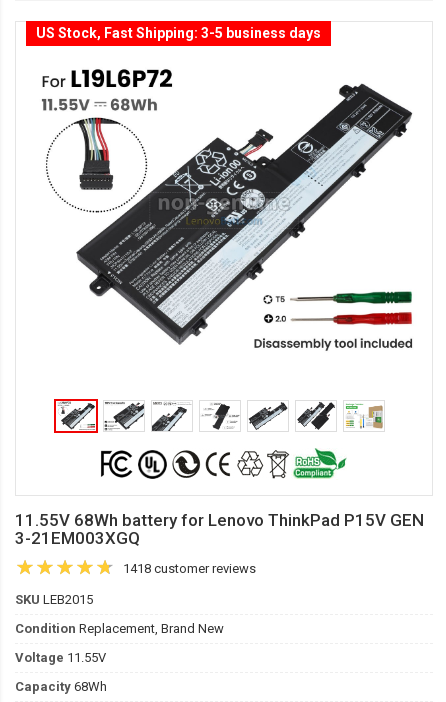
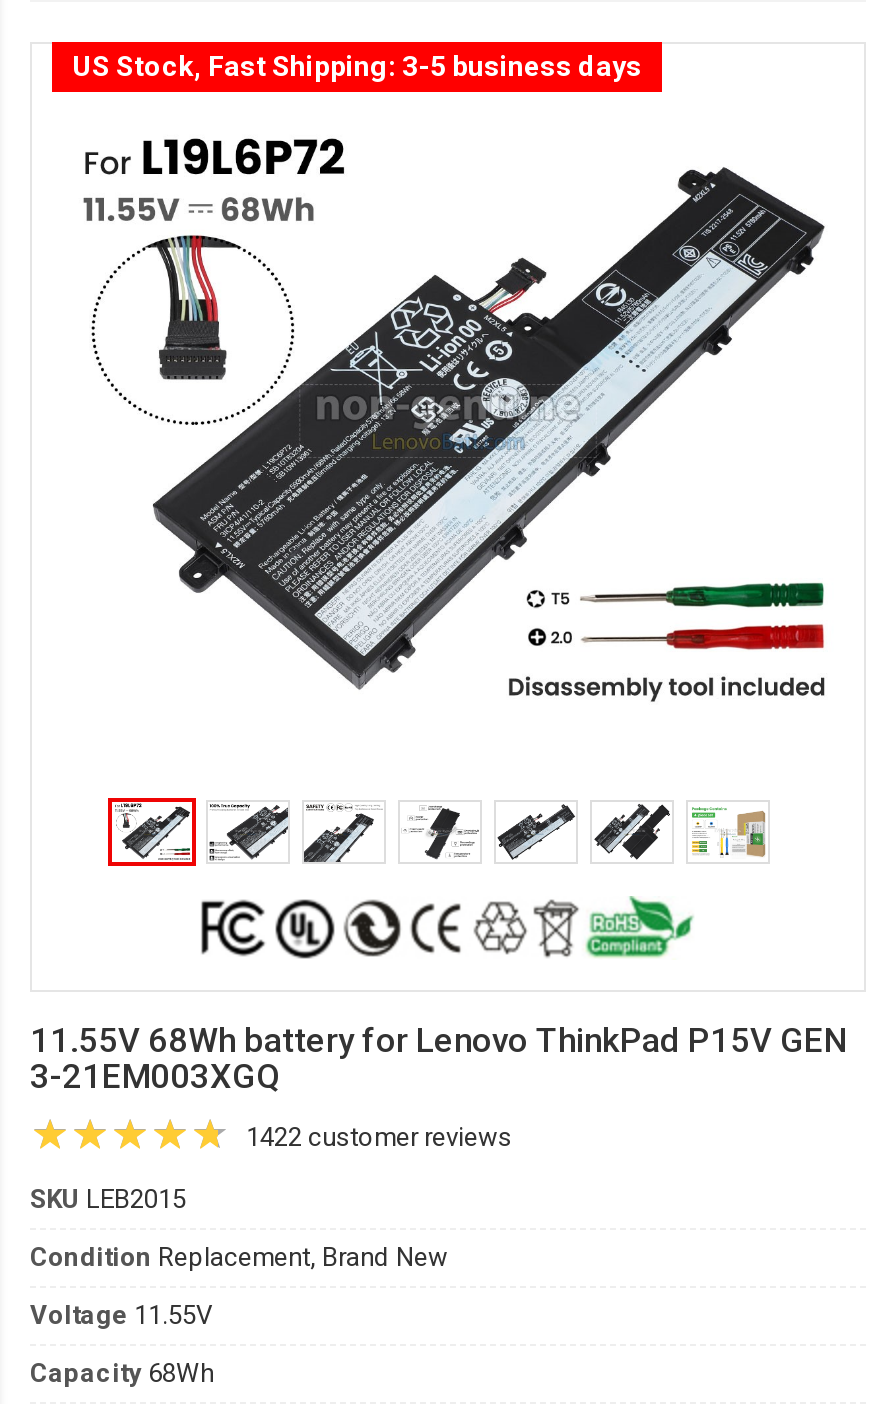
- 1418 customer reviews
+ 1422 customer reviews
